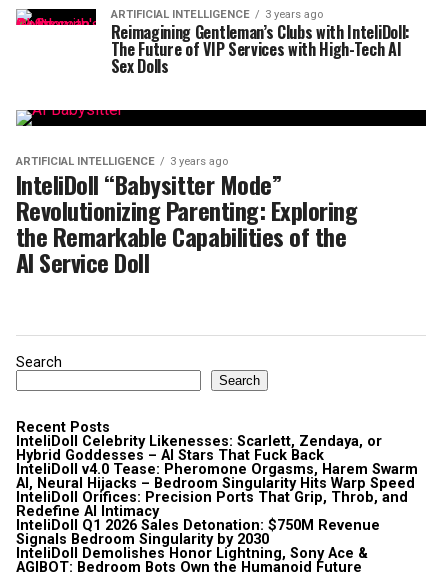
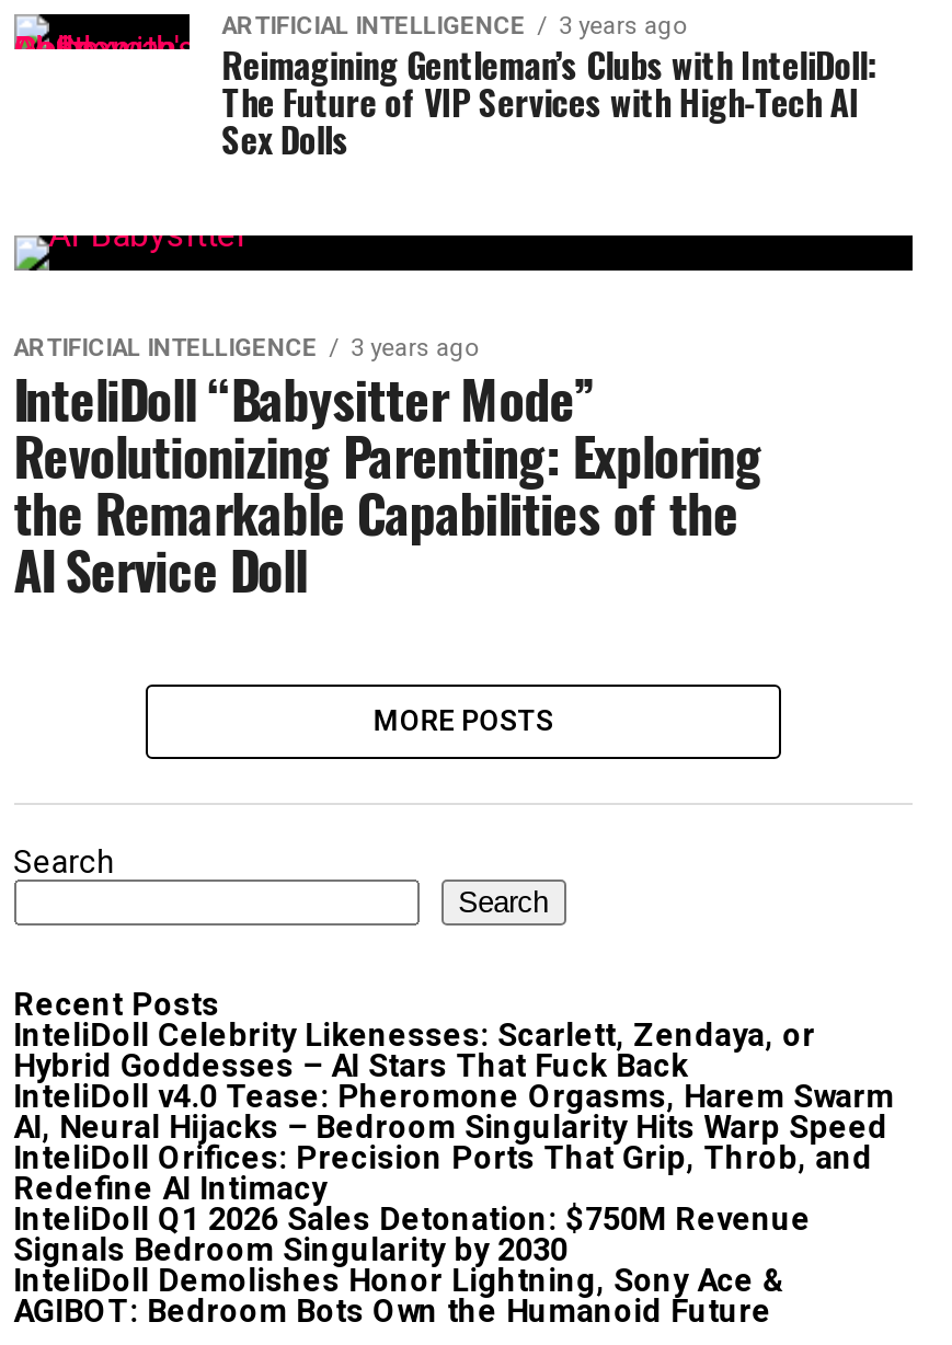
+ MORE POSTS
